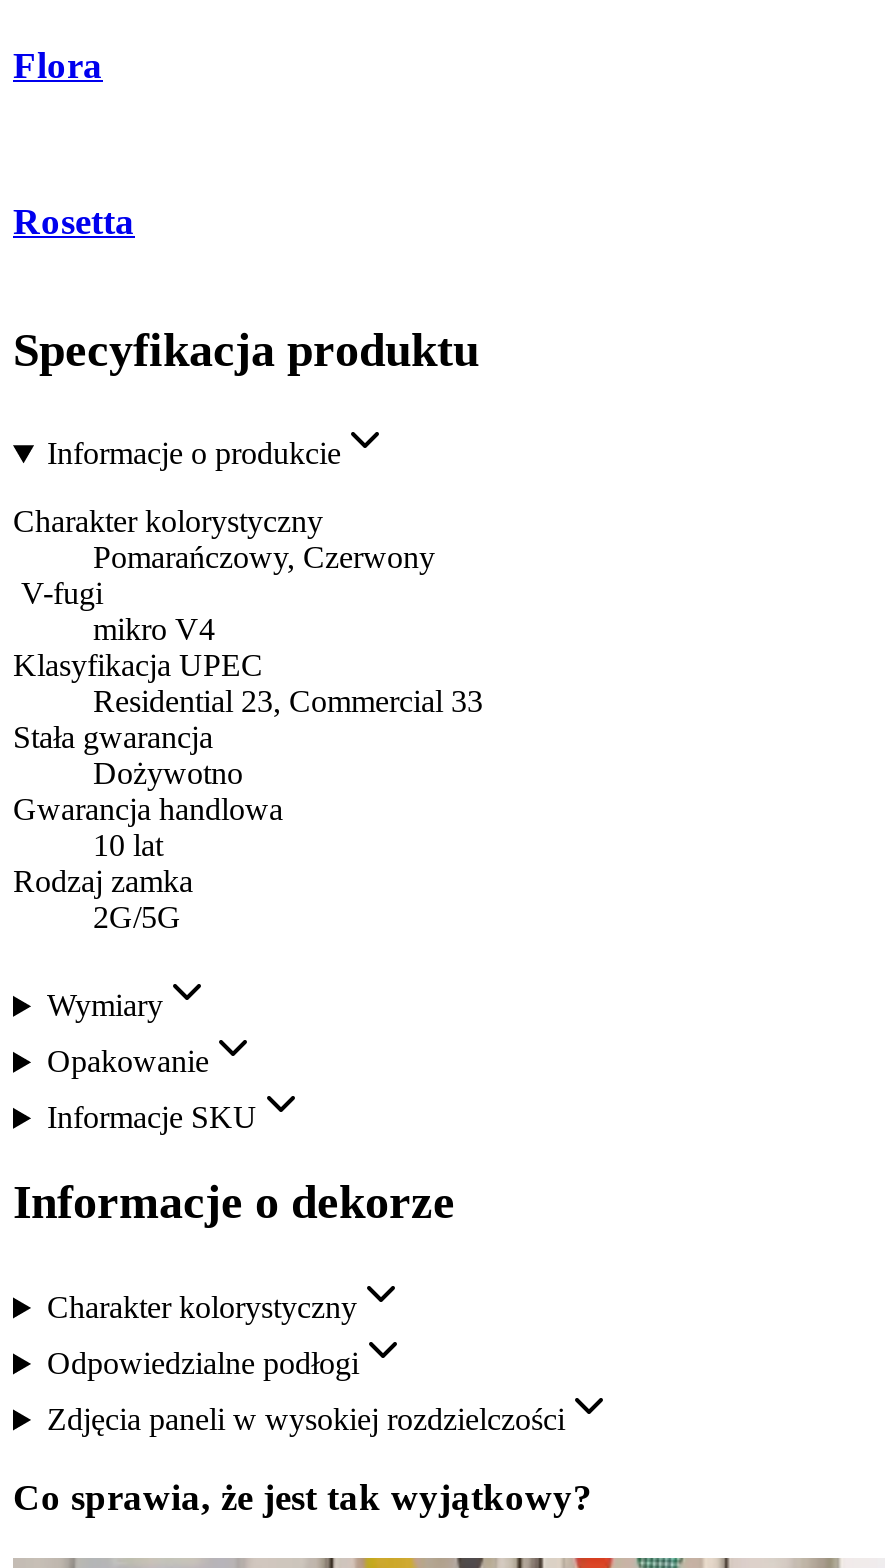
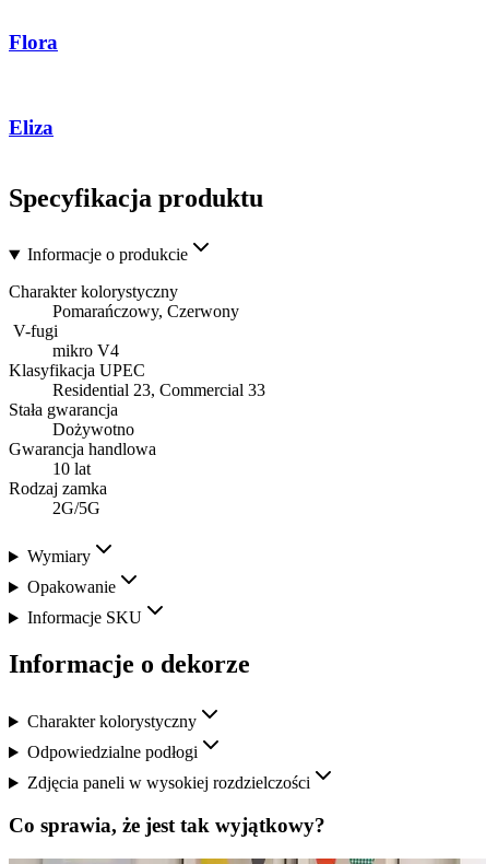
- Rosetta
+ Eliza
